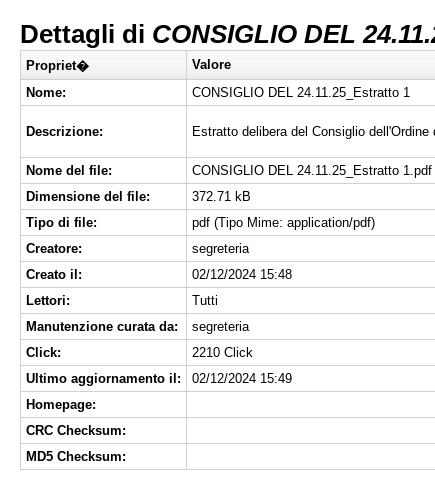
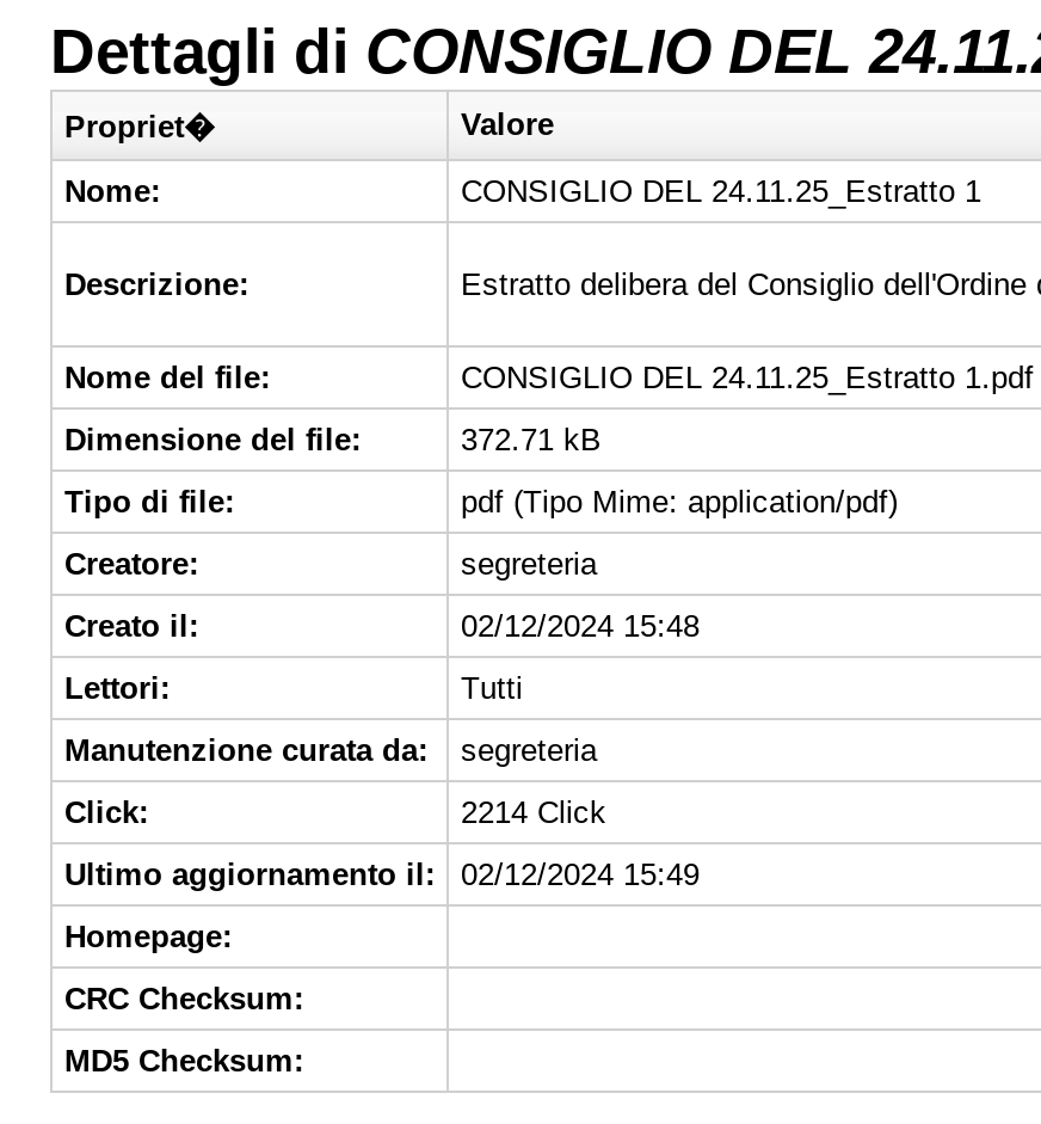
- 2210 Click
+ 2214 Click
